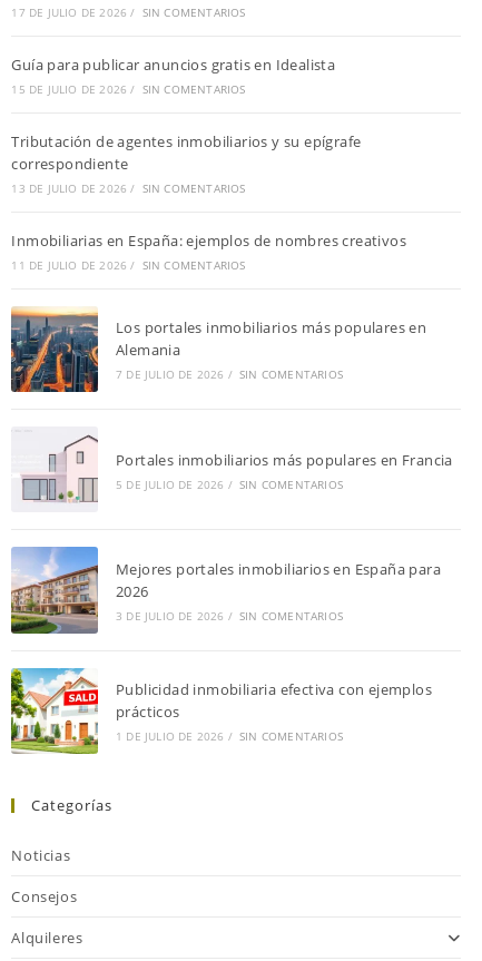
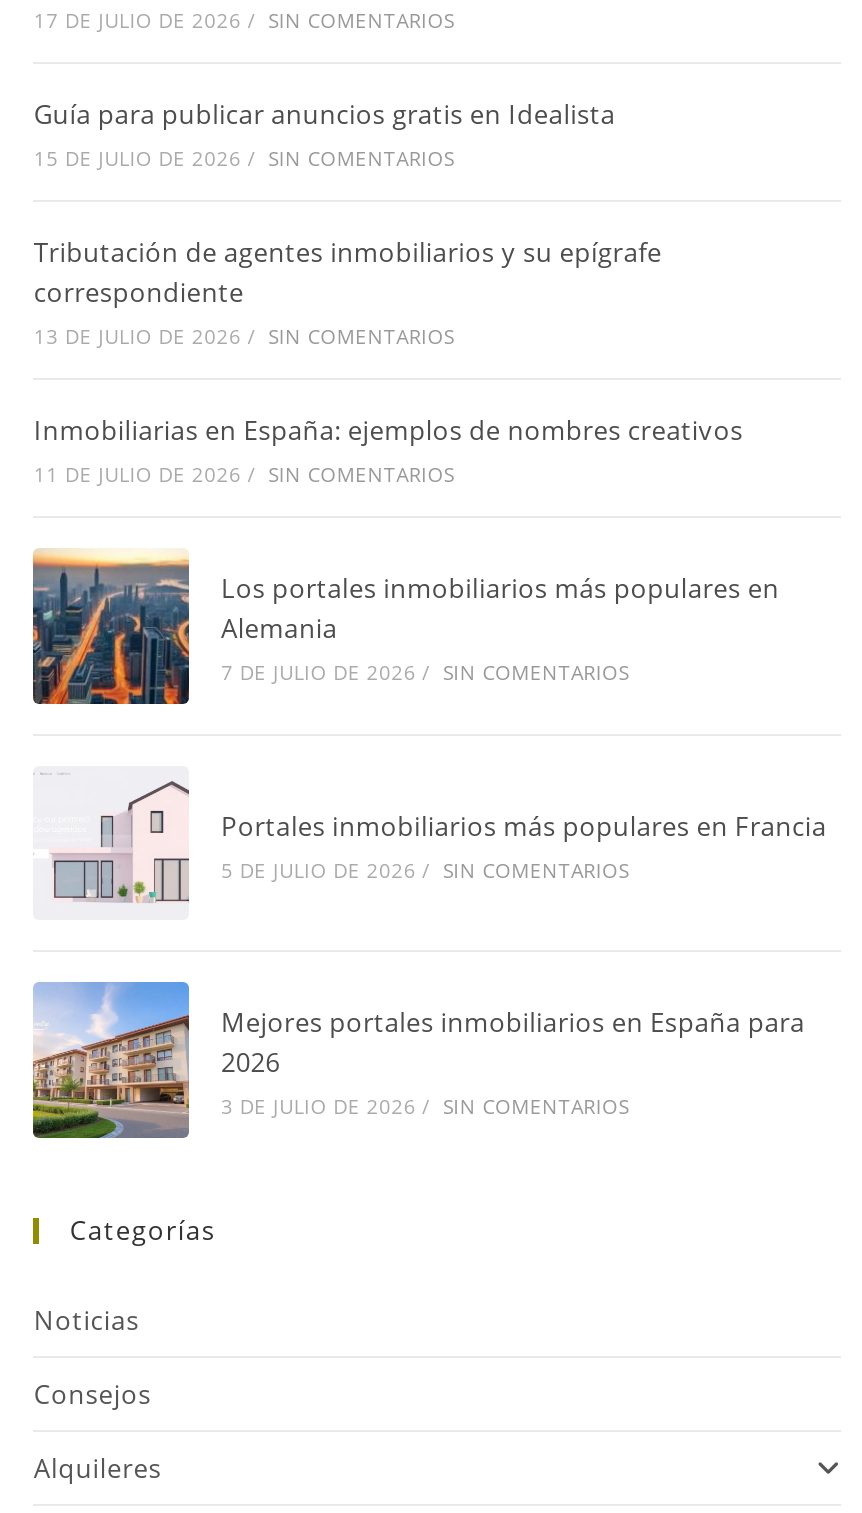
- [image]
- Publicidad inmobiliaria efectiva con ejemplos
- prácticos
- 1 DE JULIO DE 2026 / SIN COMENTARIOS
